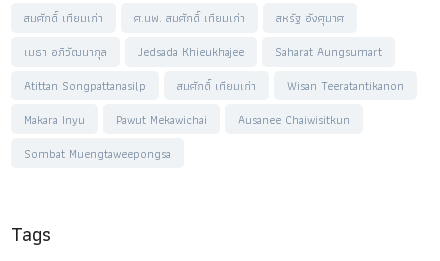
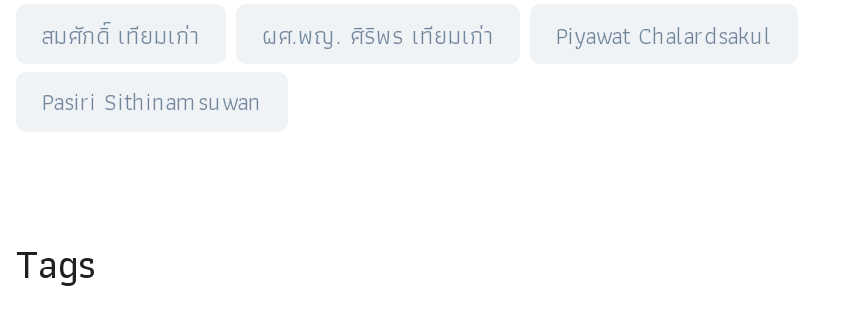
- ศ.นพ. สมศักดิ์ เทียมเก่า
- สหรัฐ อังศุมาศ
- เมธา อภิวัฒนากุล
- Jedsada Khieukhajee
- Saharat Aungsumart
- Atittan Songpattanasilp
- สมศักดิ์ เทียมเก่า
- Wisan Teeratantikanon
- Makara Inyu
- Pawut Mekawichai
- Ausanee Chaiwisitkun
- Sombat Muengtaweepongsa
+ ผศ.พญ. ศิริพร เทียมเก่า
+ Piyawat Chalardsakul
+ Pasiri Sithinamsuwan
